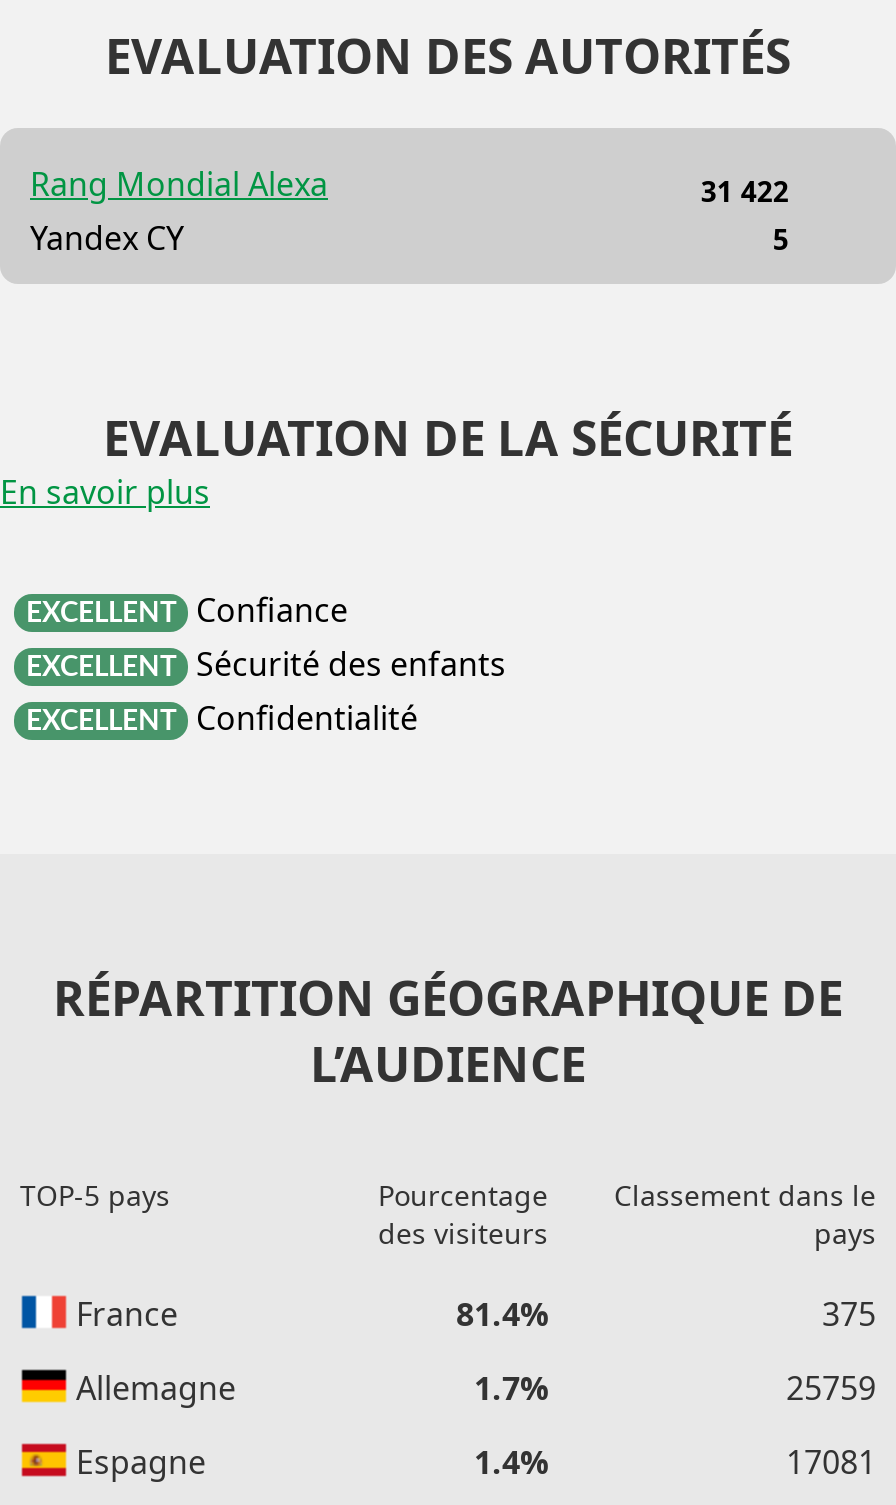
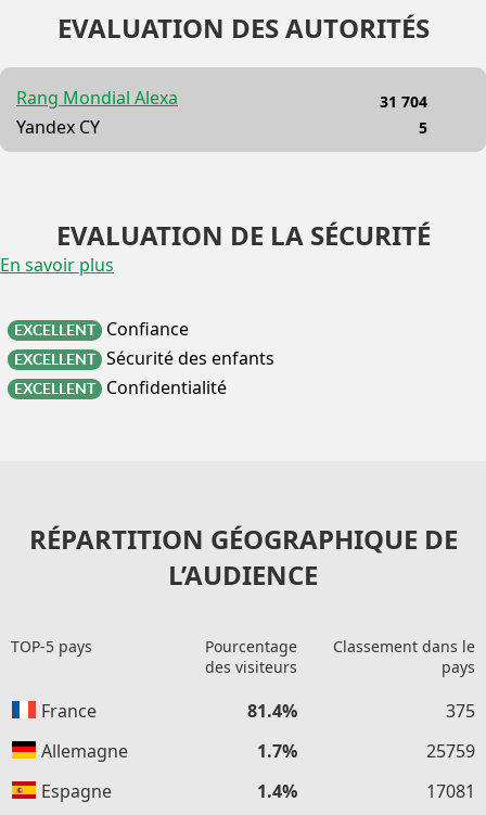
- 31 422
+ 31 704
